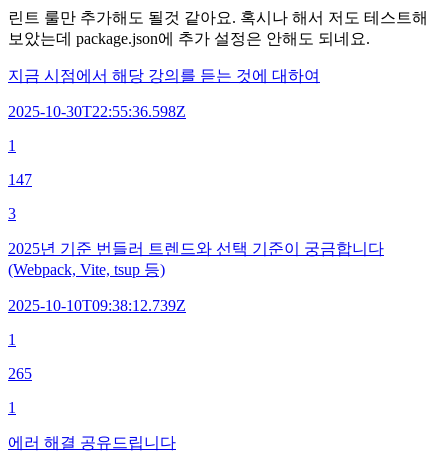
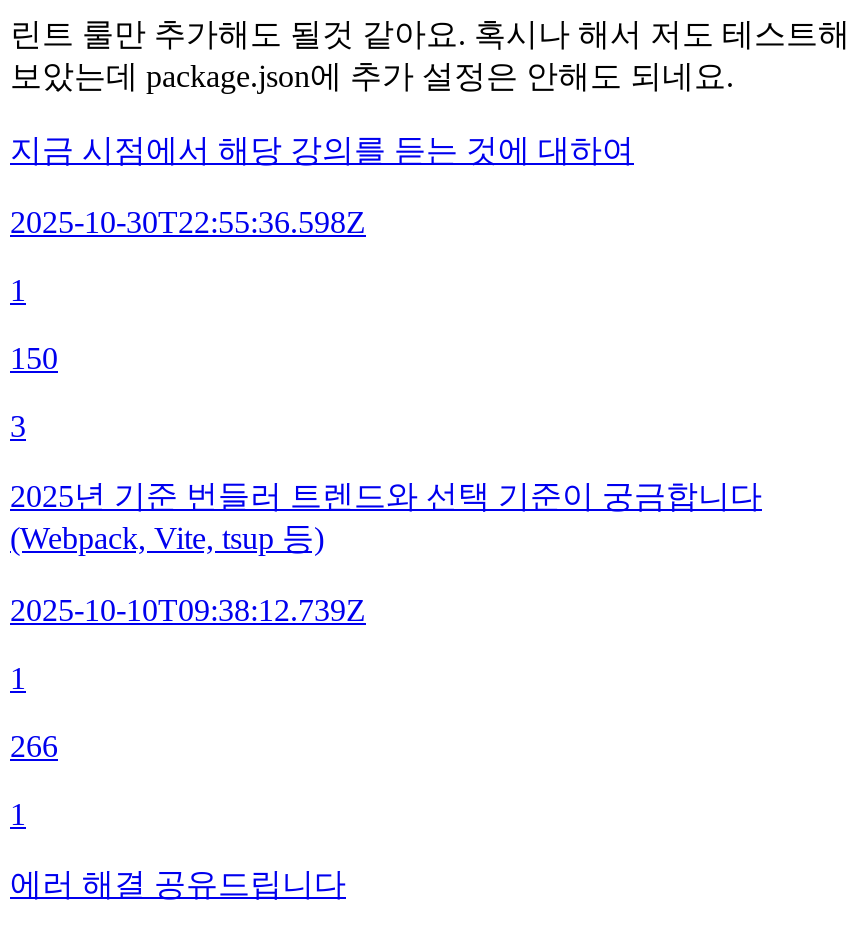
- 147
+ 150

- 265
+ 266
